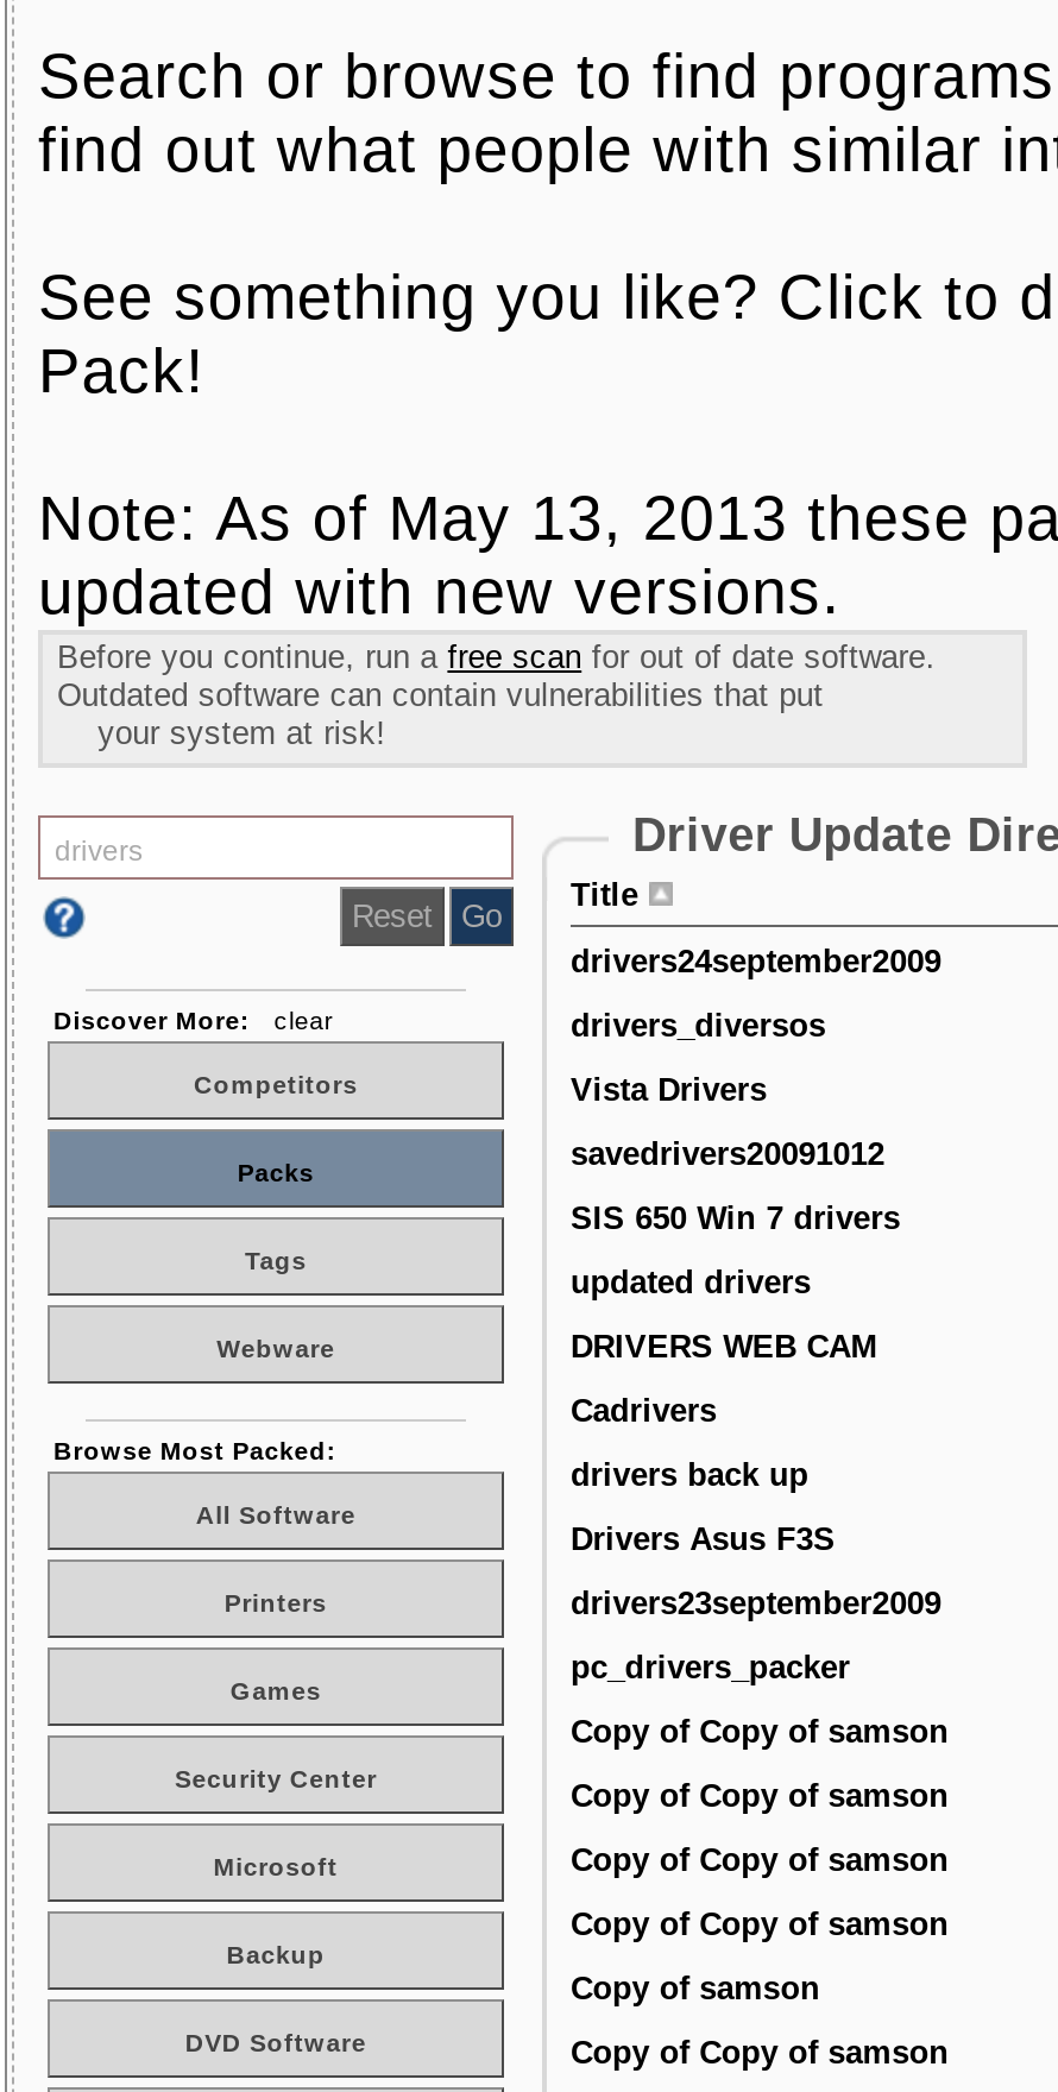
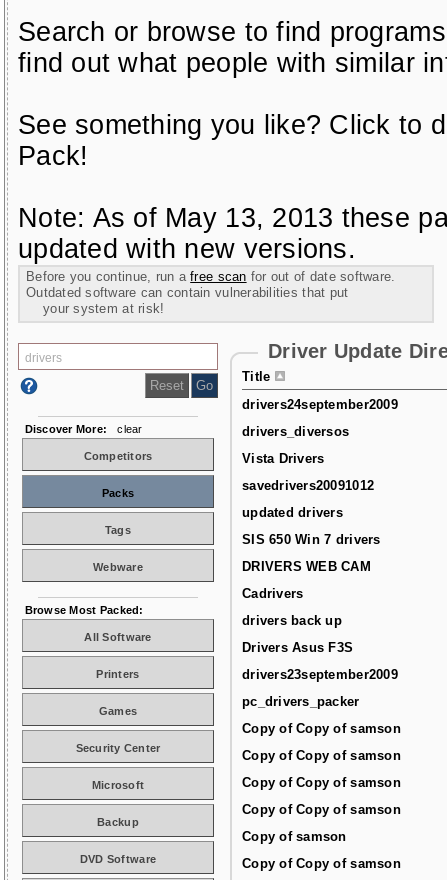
moved down: SIS 650 Win 7 drivers

moved up: updated drivers
